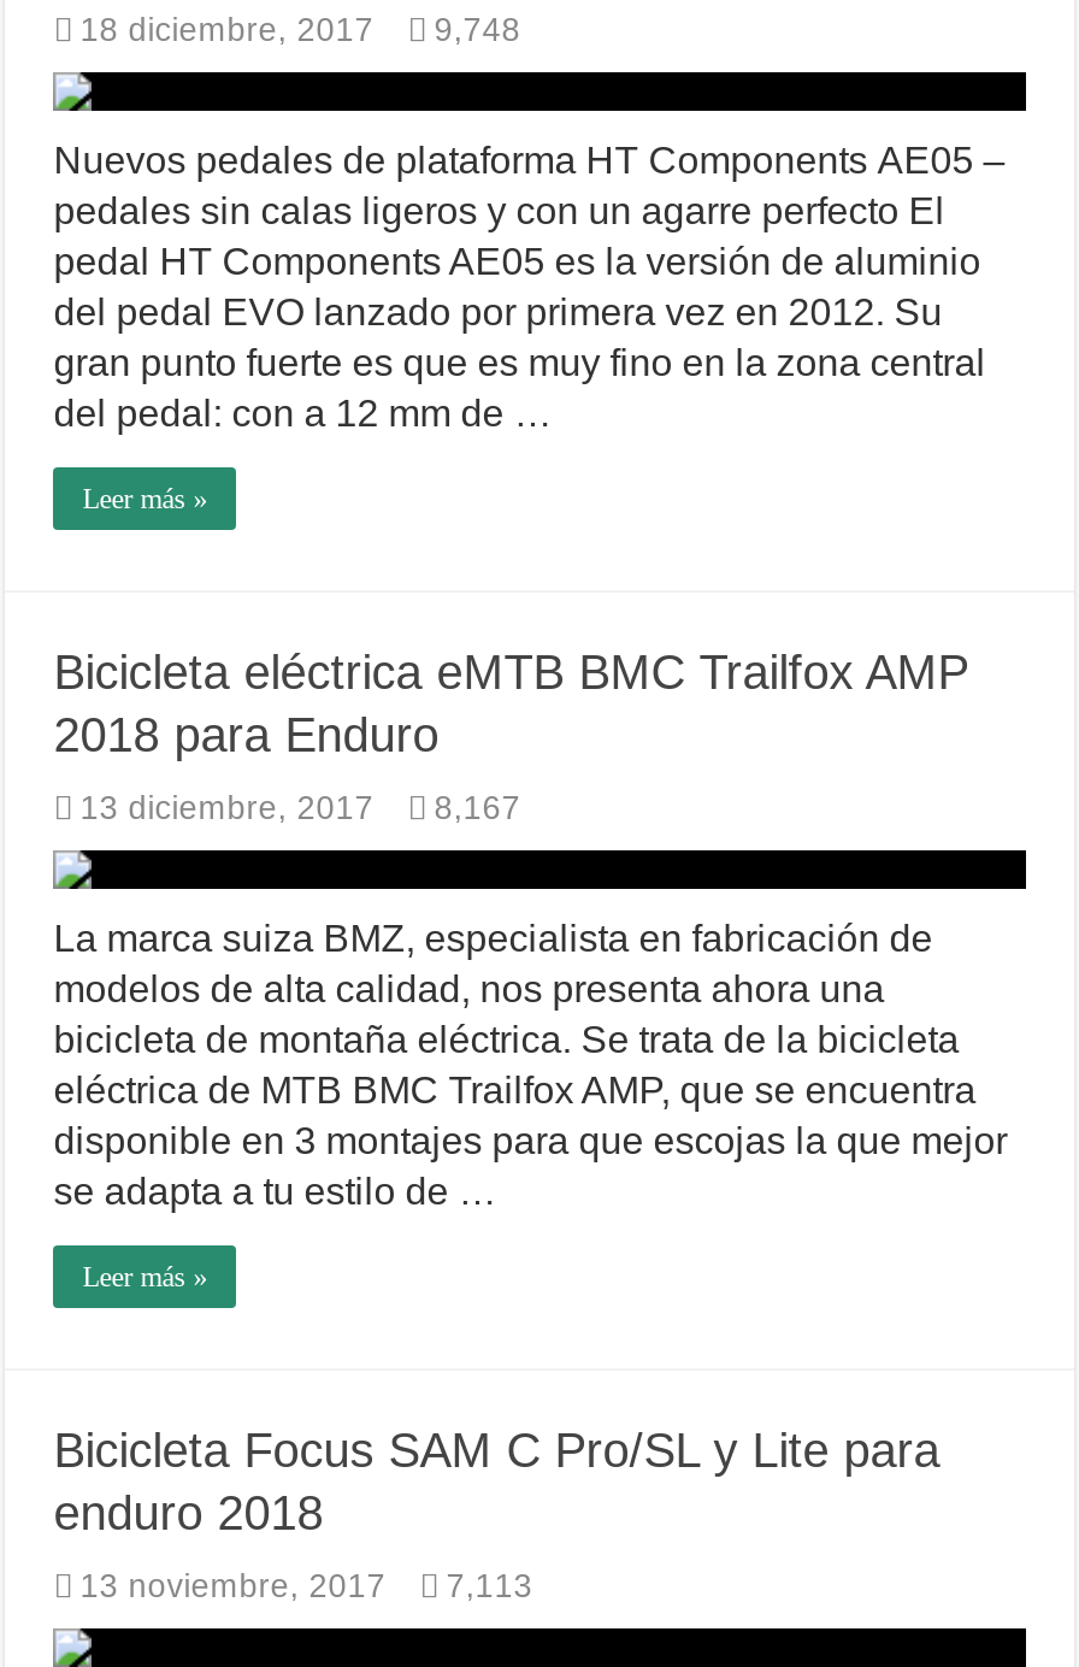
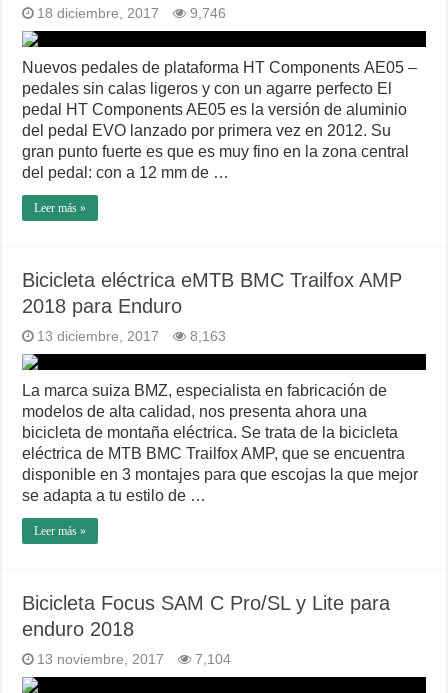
- 9,748
+ 9,746

- 8,167
+ 8,163

- 7,113
+ 7,104
